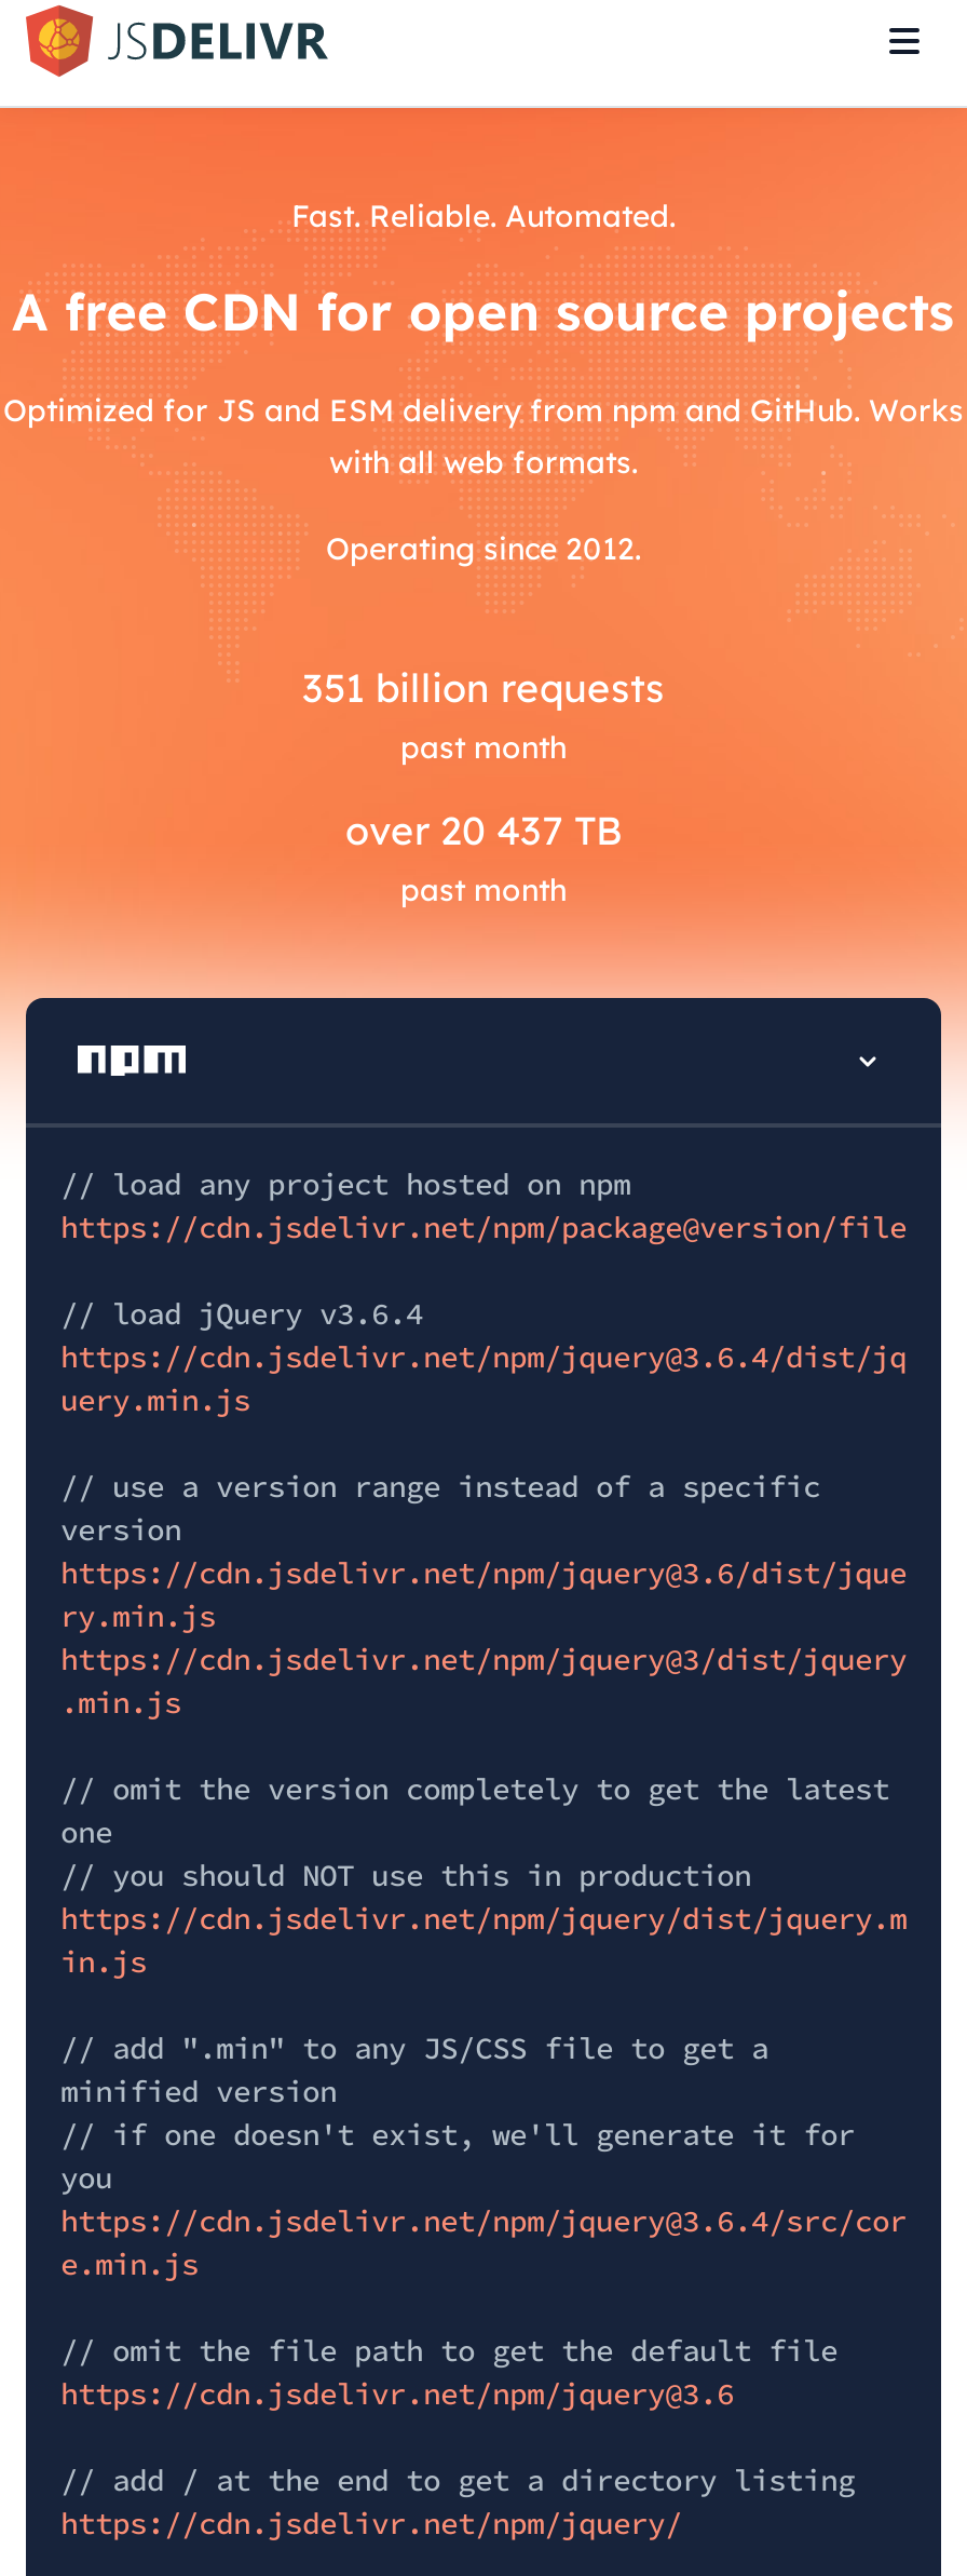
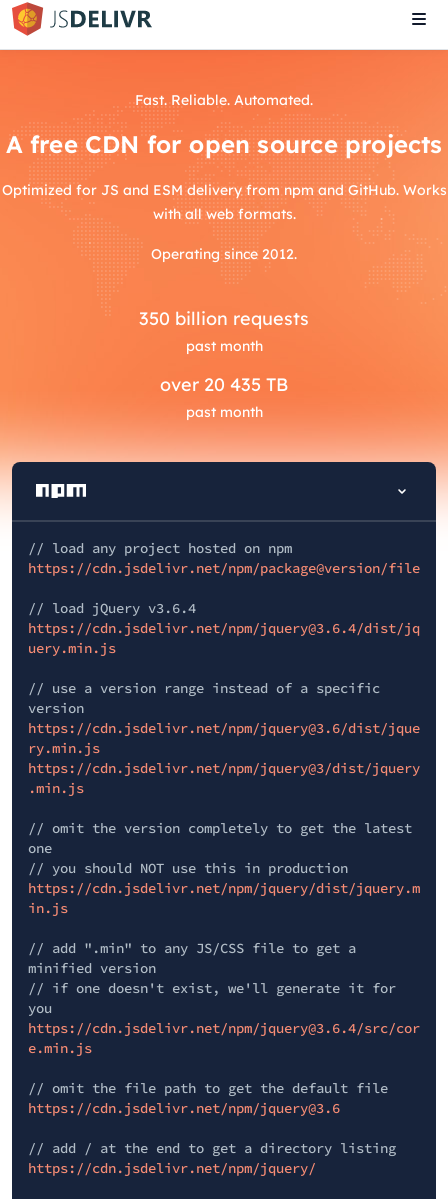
- 351 billion requests
+ 350 billion requests

- over 20 437 TB
+ over 20 435 TB
